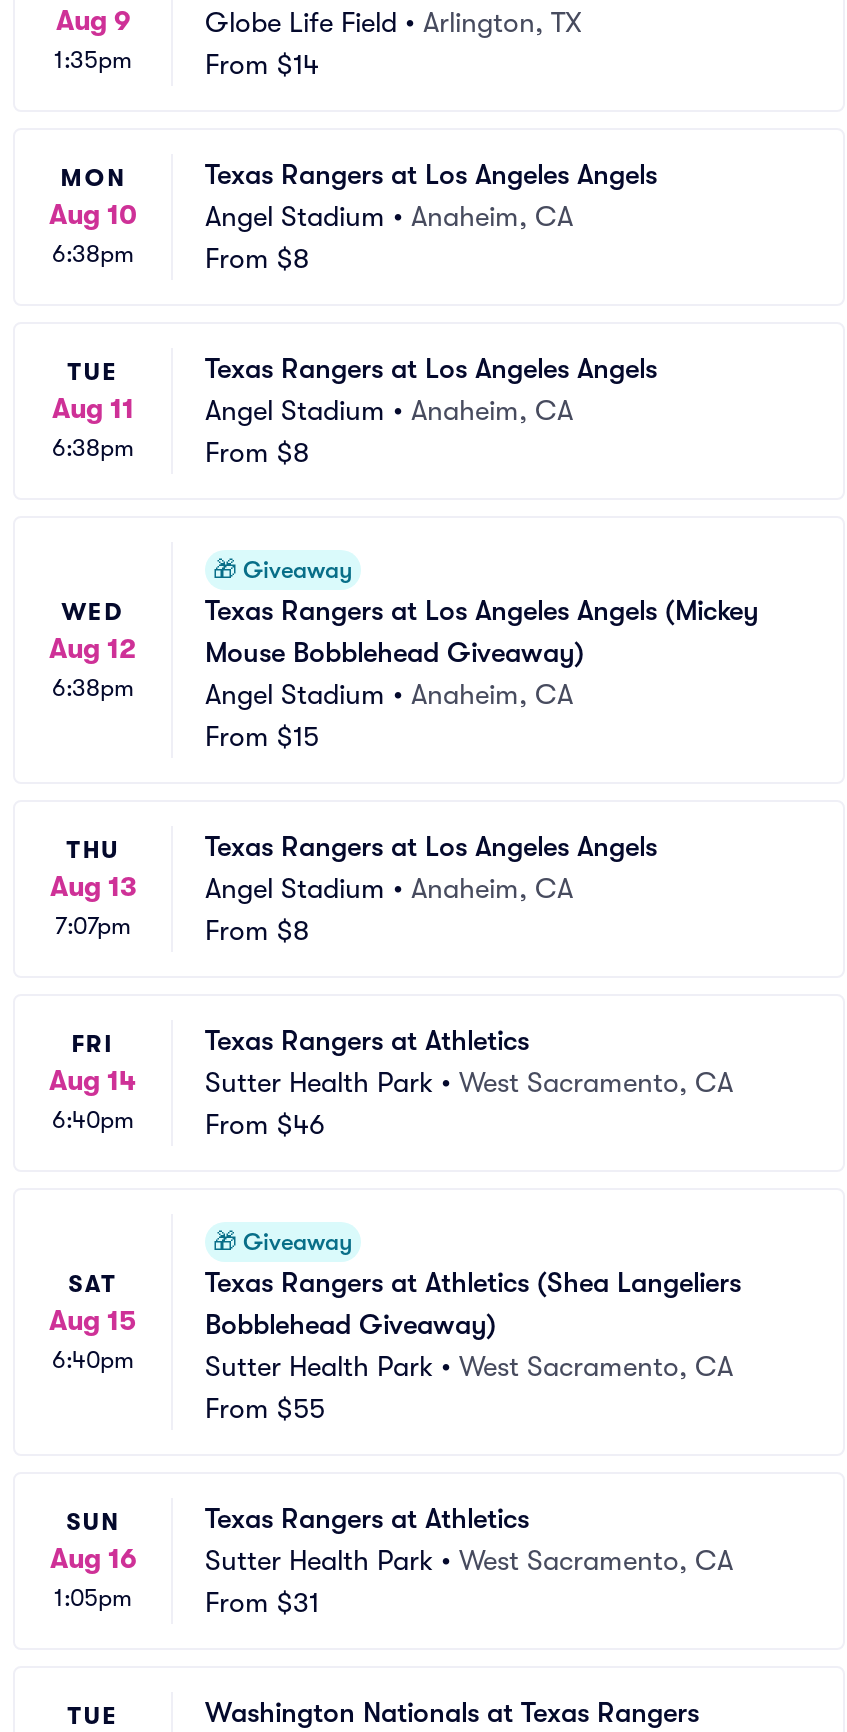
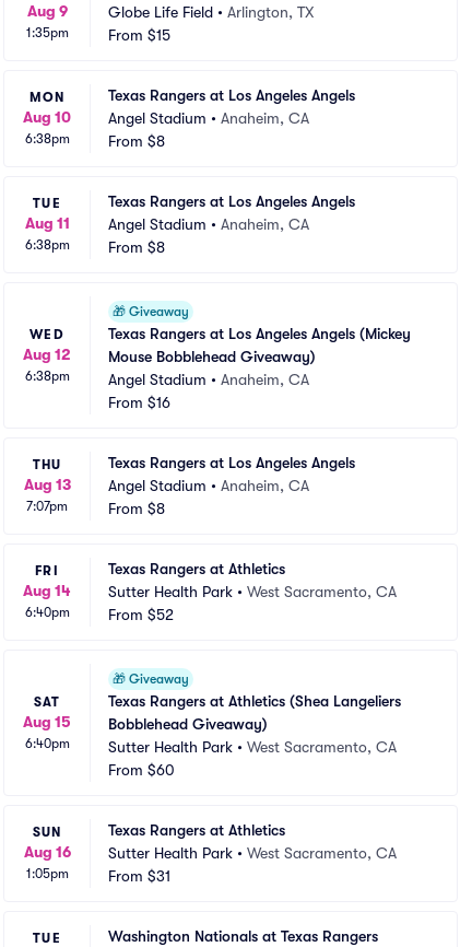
- From $14
+ From $15

- From $15
+ From $16

- From $46
+ From $52

- From $55
+ From $60
